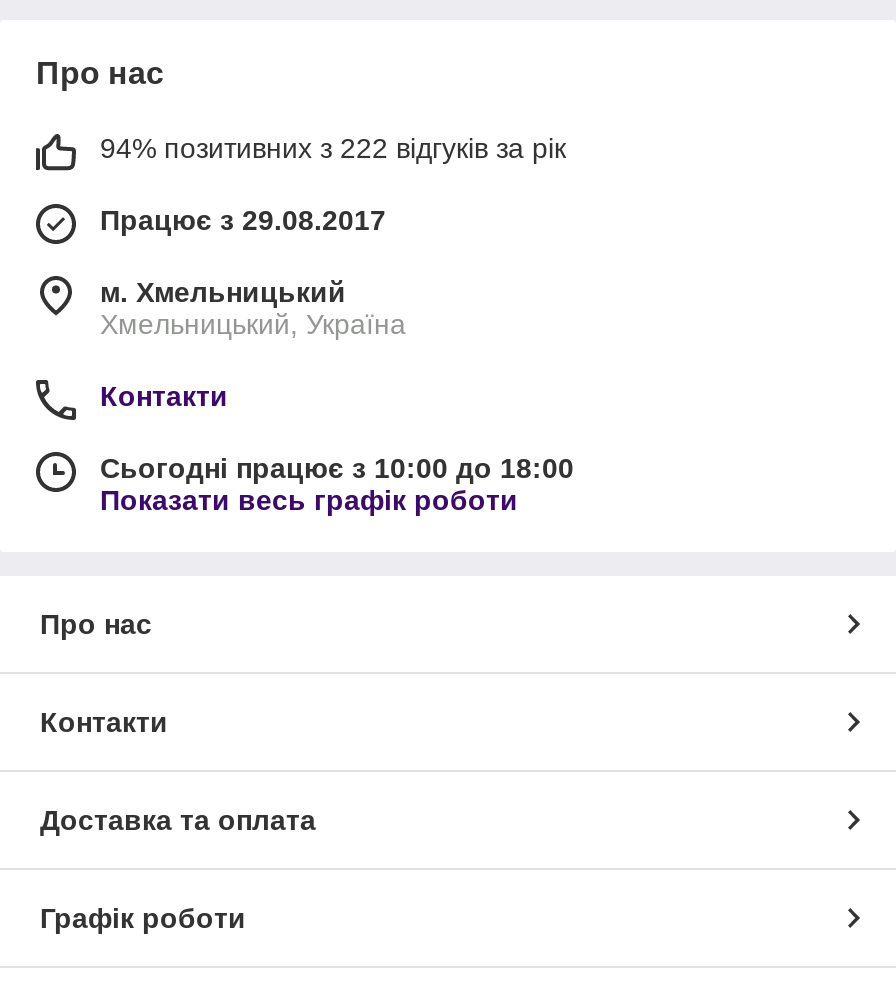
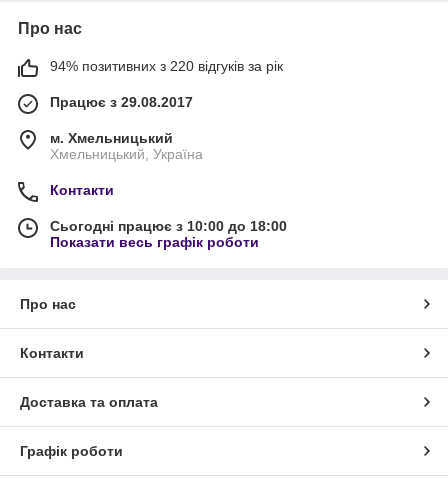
- 94% позитивних з 222 відгуків за рік
+ 94% позитивних з 220 відгуків за рік
